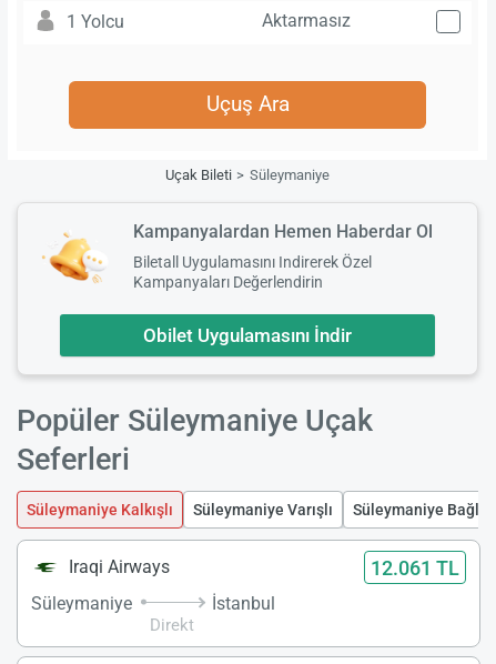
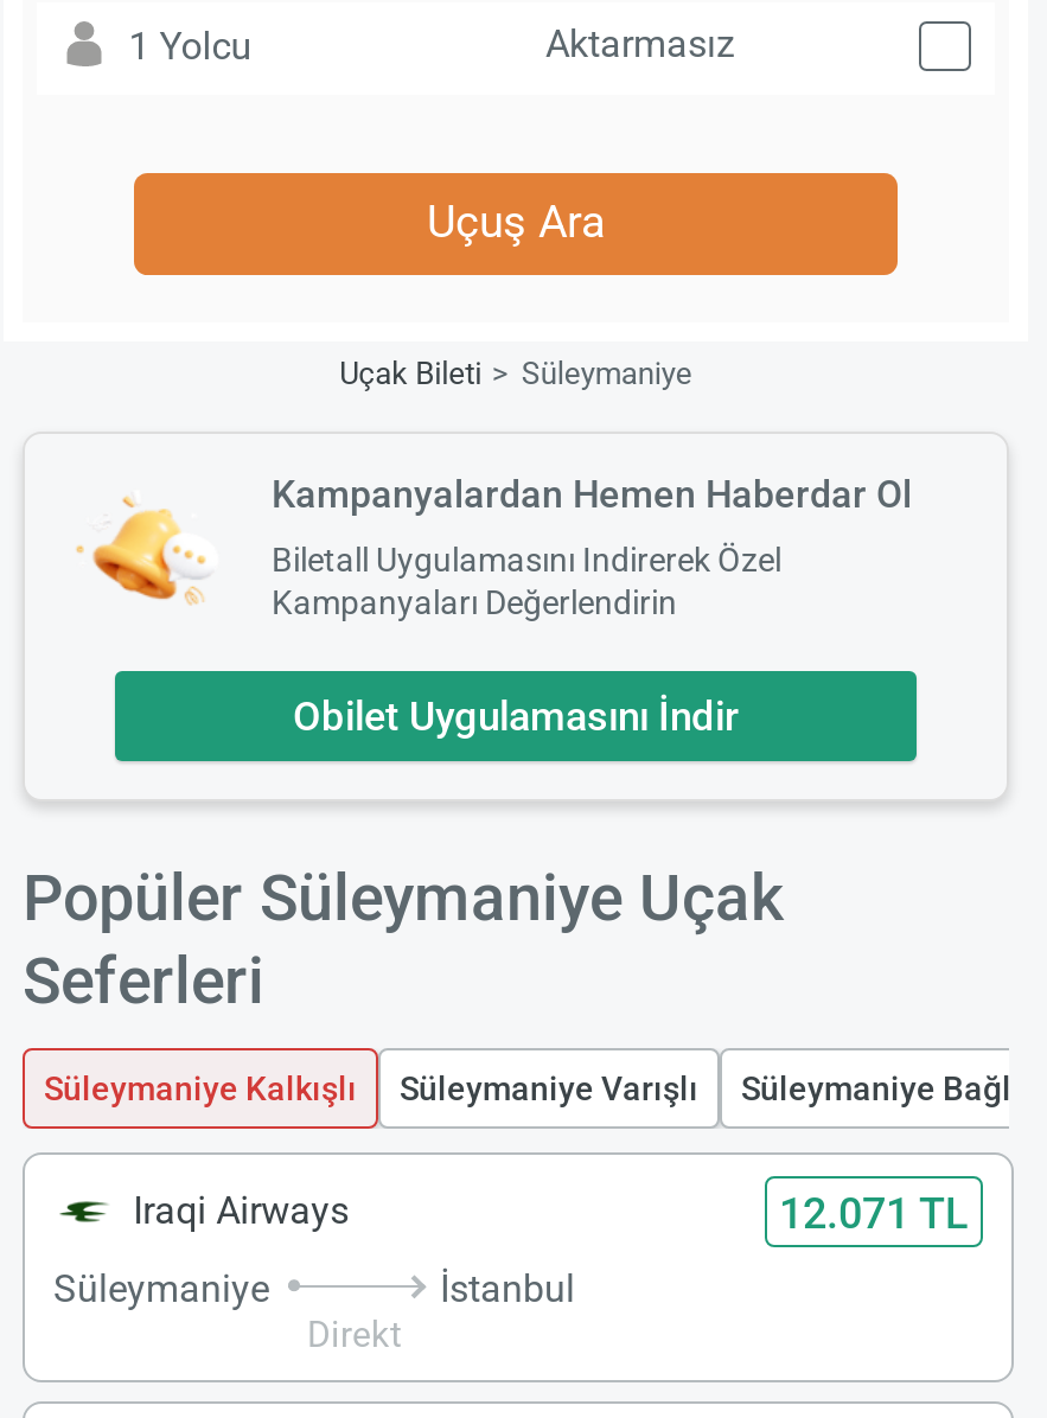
- 12.061 TL
+ 12.071 TL
